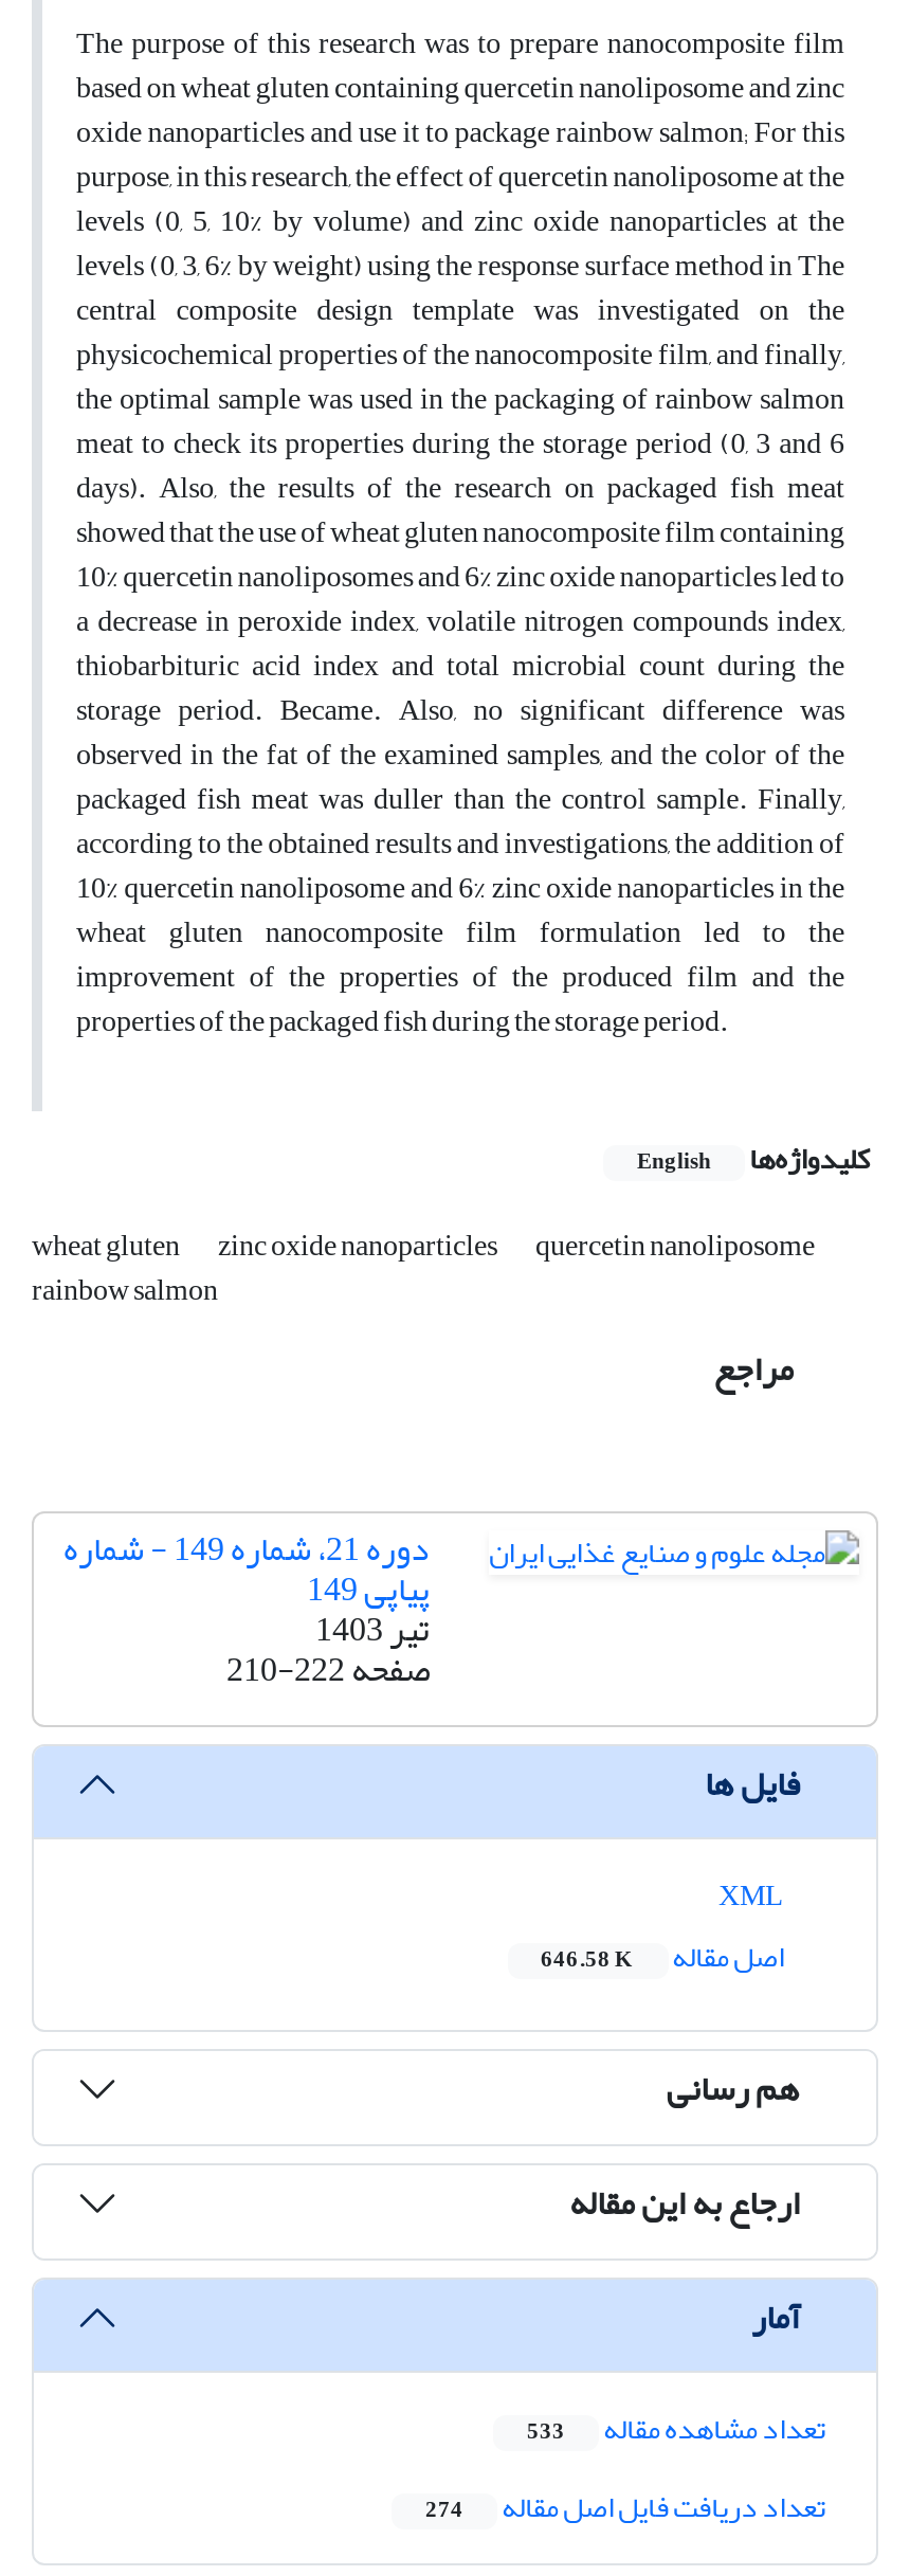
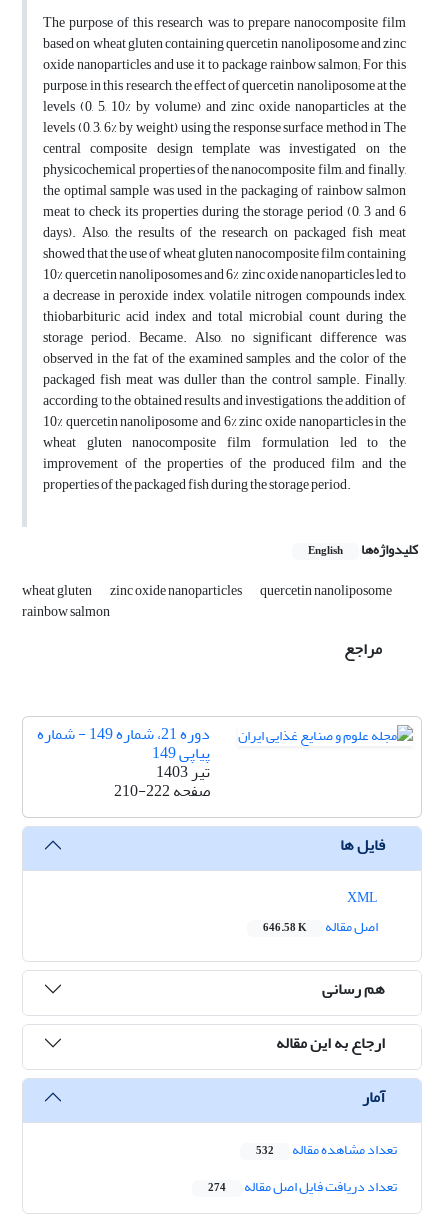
- تعداد مشاهده مقاله 533
+ تعداد مشاهده مقاله 532
